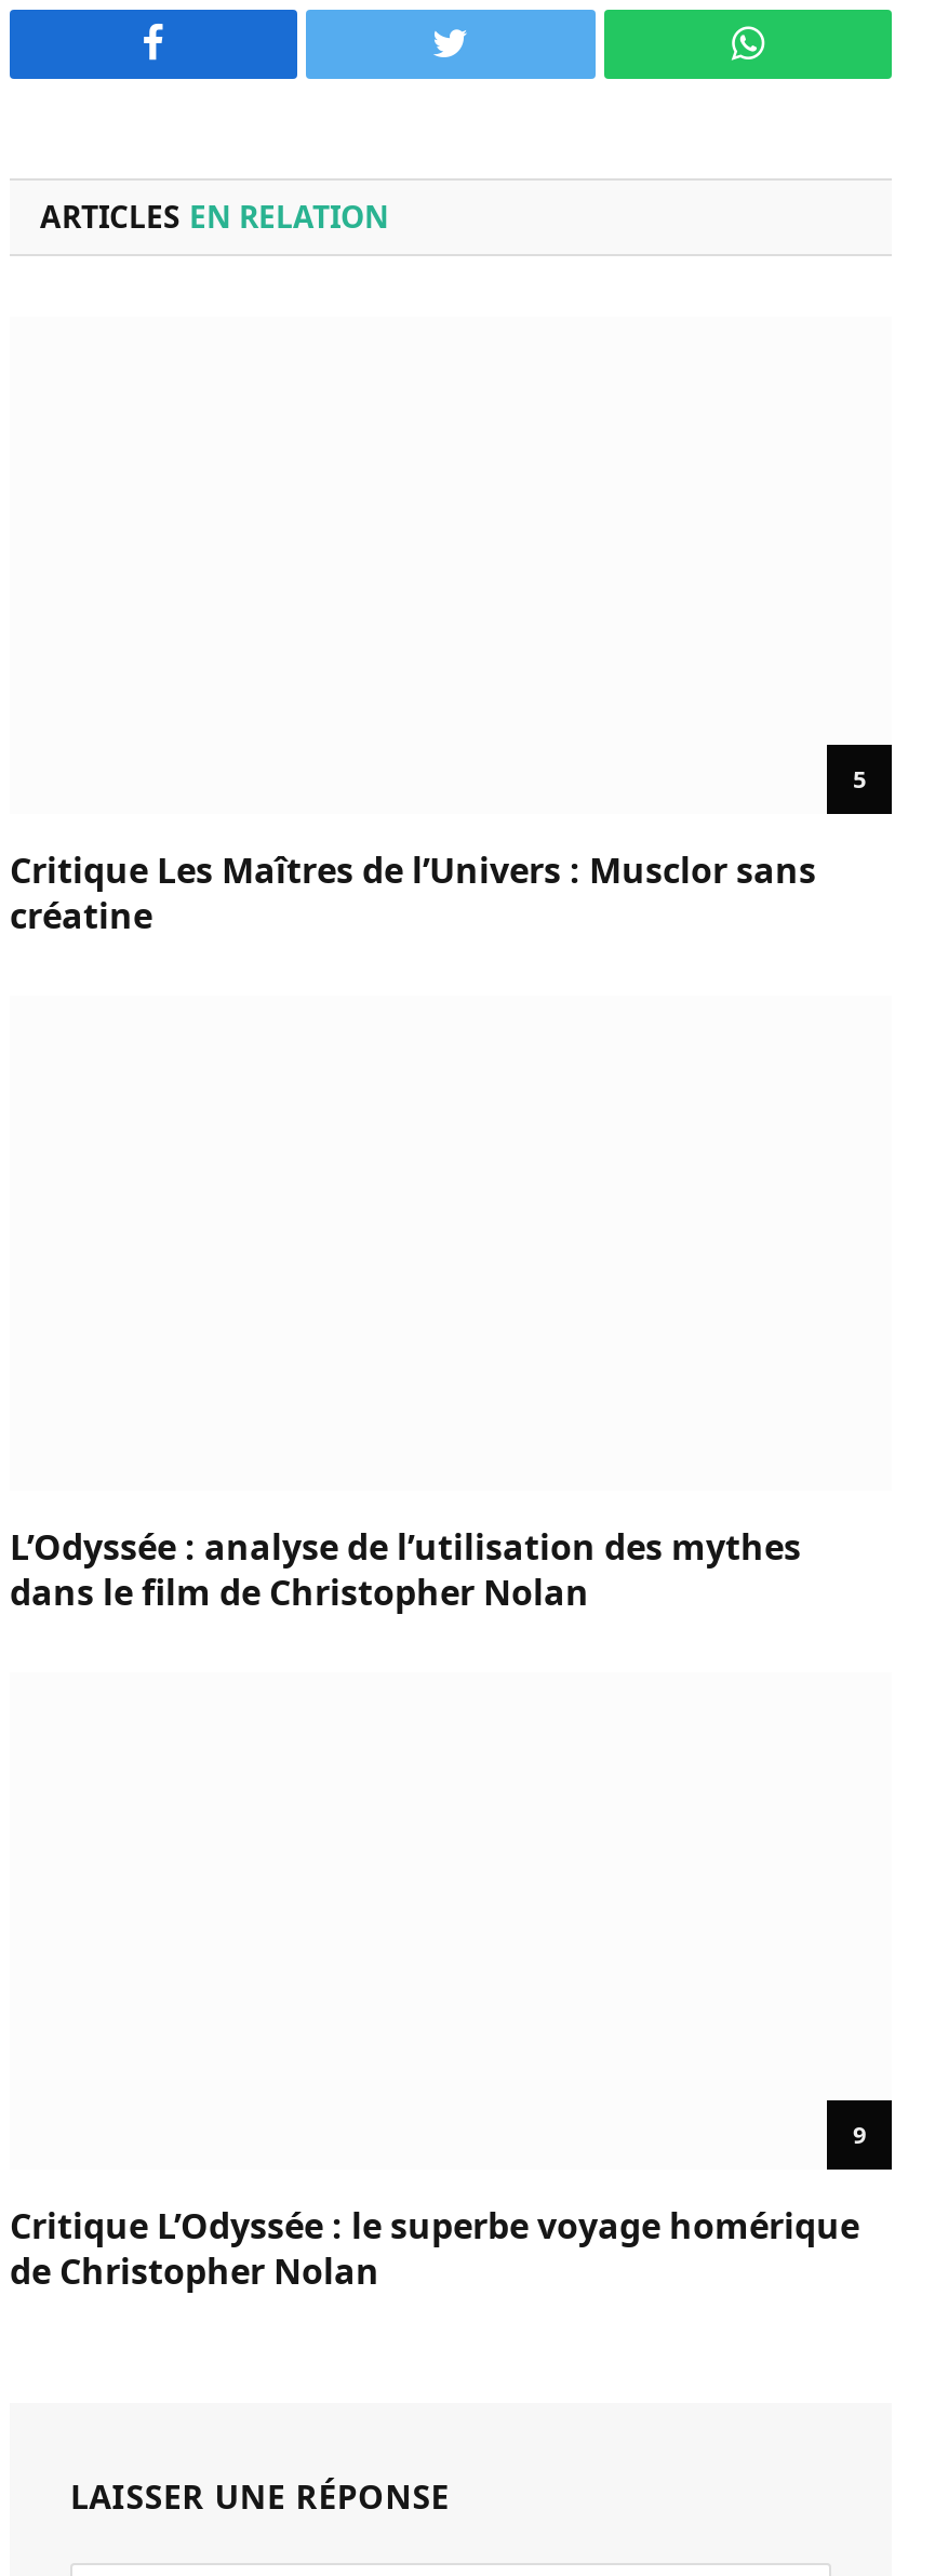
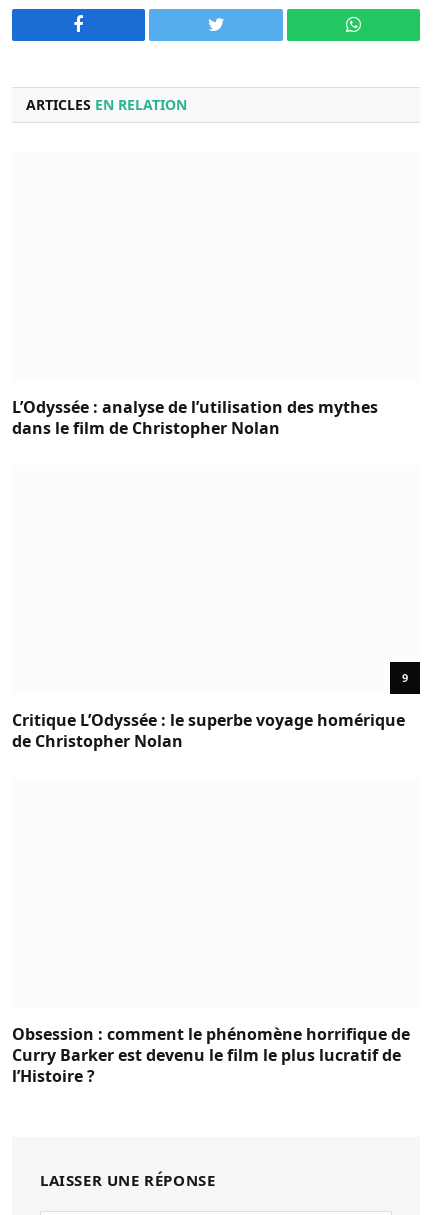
- 5
- Critique Les Maîtres de l’Univers : Musclor sans
- créatine

moved up: L’Odyssée : analyse de l’utilisation des mythes | dans le film de Christopher Nolan | 9 | Critique L’Odyssée : le superbe voyage homérique | de Christopher Nolan

+ Obsession : comment le phénomène horrifique de
+ Curry Barker est devenu le film le plus lucratif de
+ l’Histoire ?
